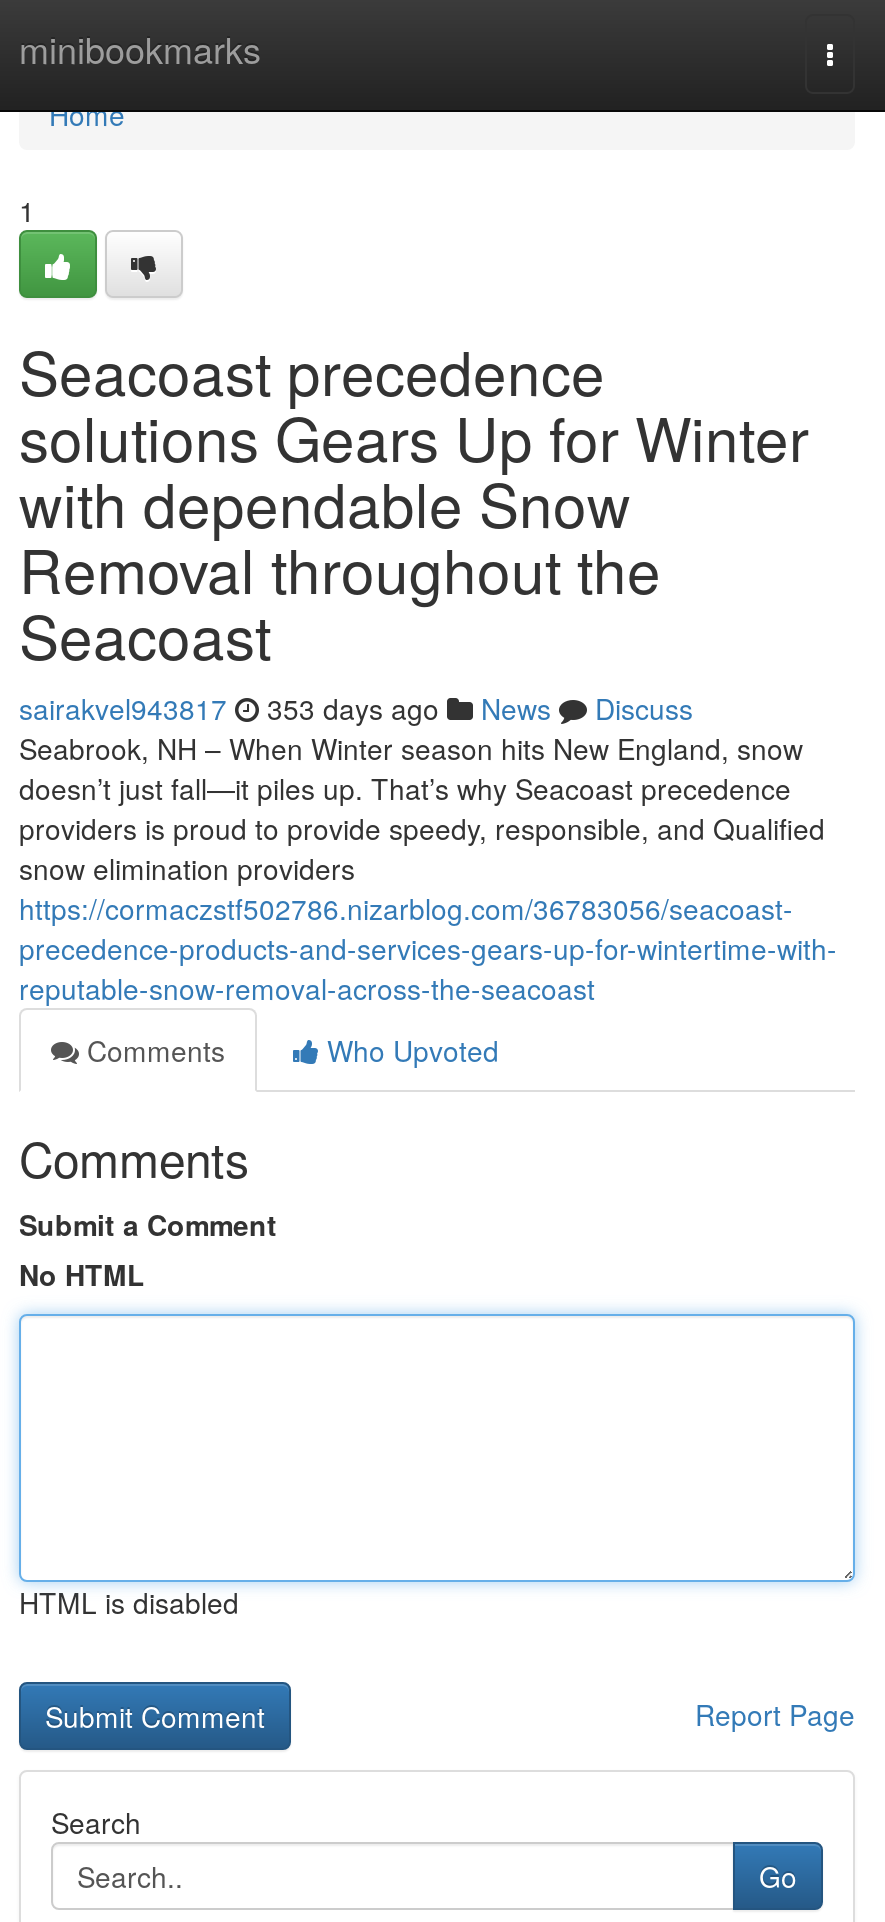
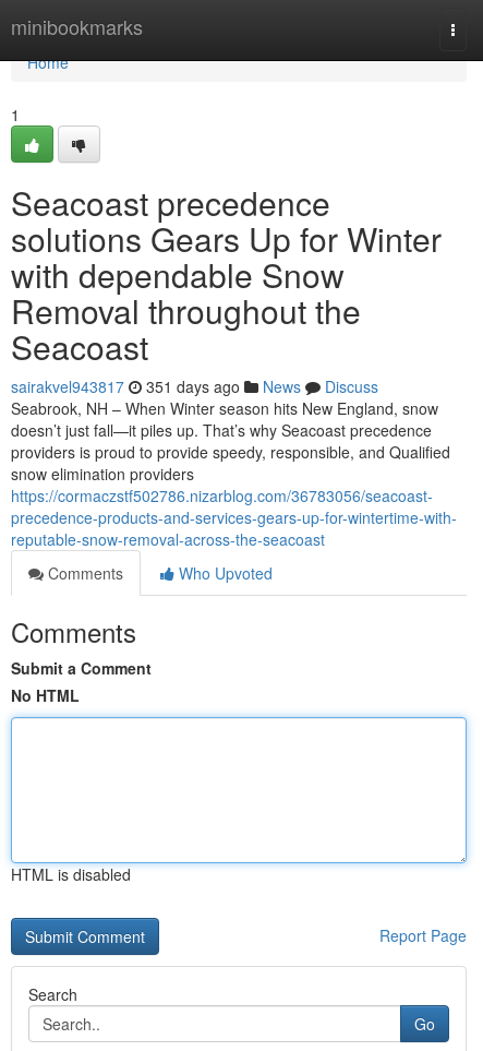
- sairakvel943817 353 days ago News Discuss
+ sairakvel943817 351 days ago News Discuss
